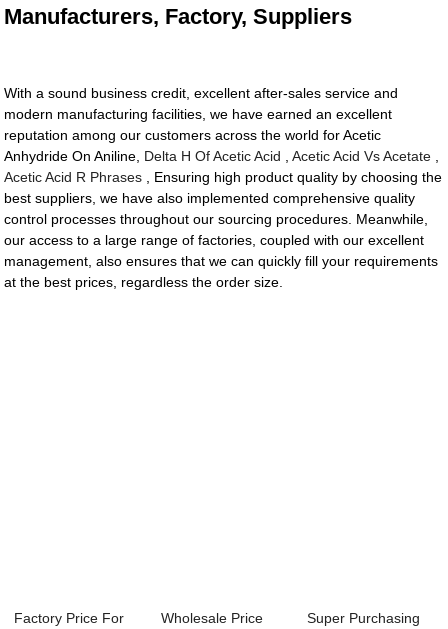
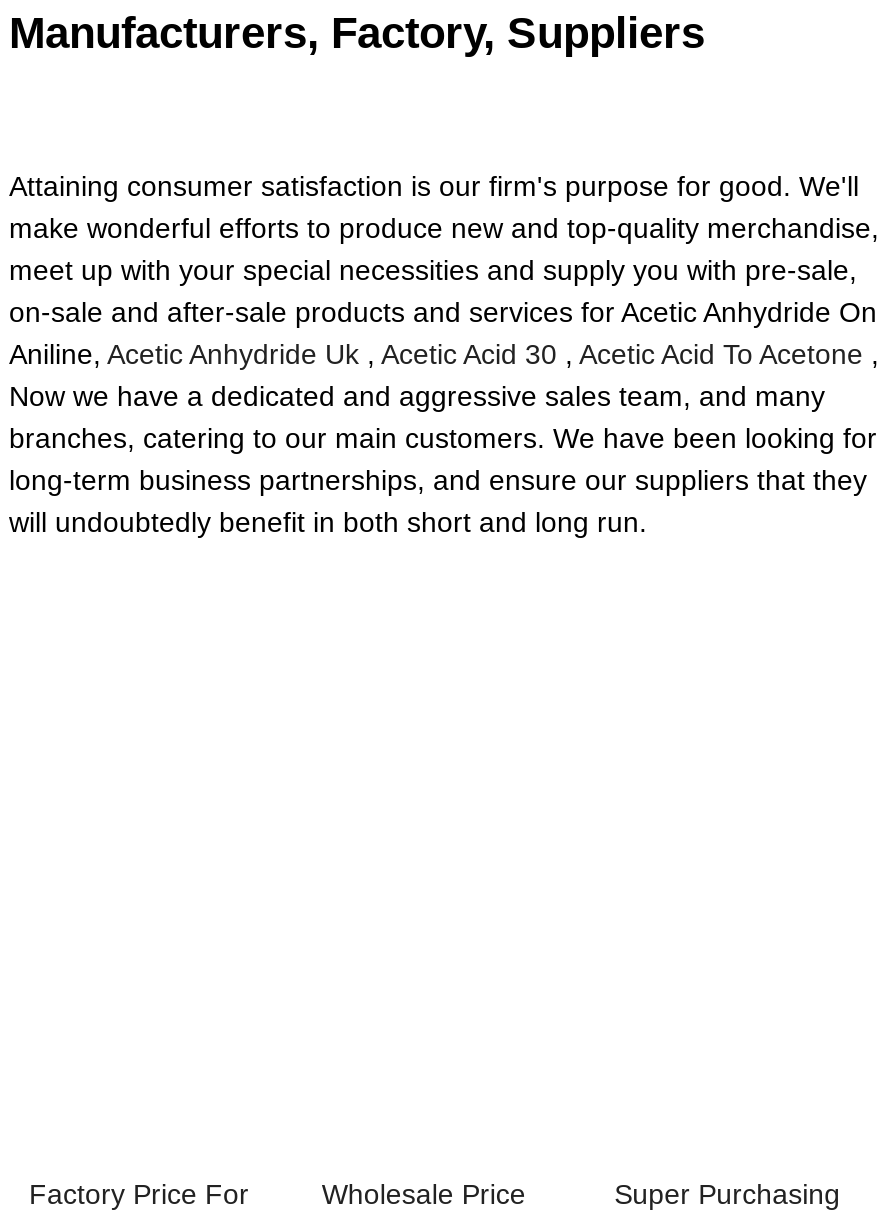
- With a sound business credit, excellent after-sales service and
- modern manufacturing facilities, we have earned an excellent
- reputation among our customers across the world for Acetic
- Anhydride On Aniline, Delta H Of Acetic Acid, Acetic Acid Vs Acetate,
- Acetic Acid R Phrases, Ensuring high product quality by choosing the
- best suppliers, we have also implemented comprehensive quality
- control processes throughout our sourcing procedures. Meanwhile,
- our access to a large range of factories, coupled with our excellent
- management, also ensures that we can quickly fill your requirements
- at the best prices, regardless the order size.
+ Attaining consumer satisfaction is our firm's purpose for good. We'll
+ make wonderful efforts to produce new and top-quality merchandise,
+ meet up with your special necessities and supply you with pre-sale,
+ on-sale and after-sale products and services for Acetic Anhydride On
+ Aniline, Acetic Anhydride Uk, Acetic Acid 30, Acetic Acid To Acetone,
+ Now we have a dedicated and aggressive sales team, and many
+ branches, catering to our main customers. We have been looking for
+ long-term business partnerships, and ensure our suppliers that they
+ will undoubtedly benefit in both short and long run.
